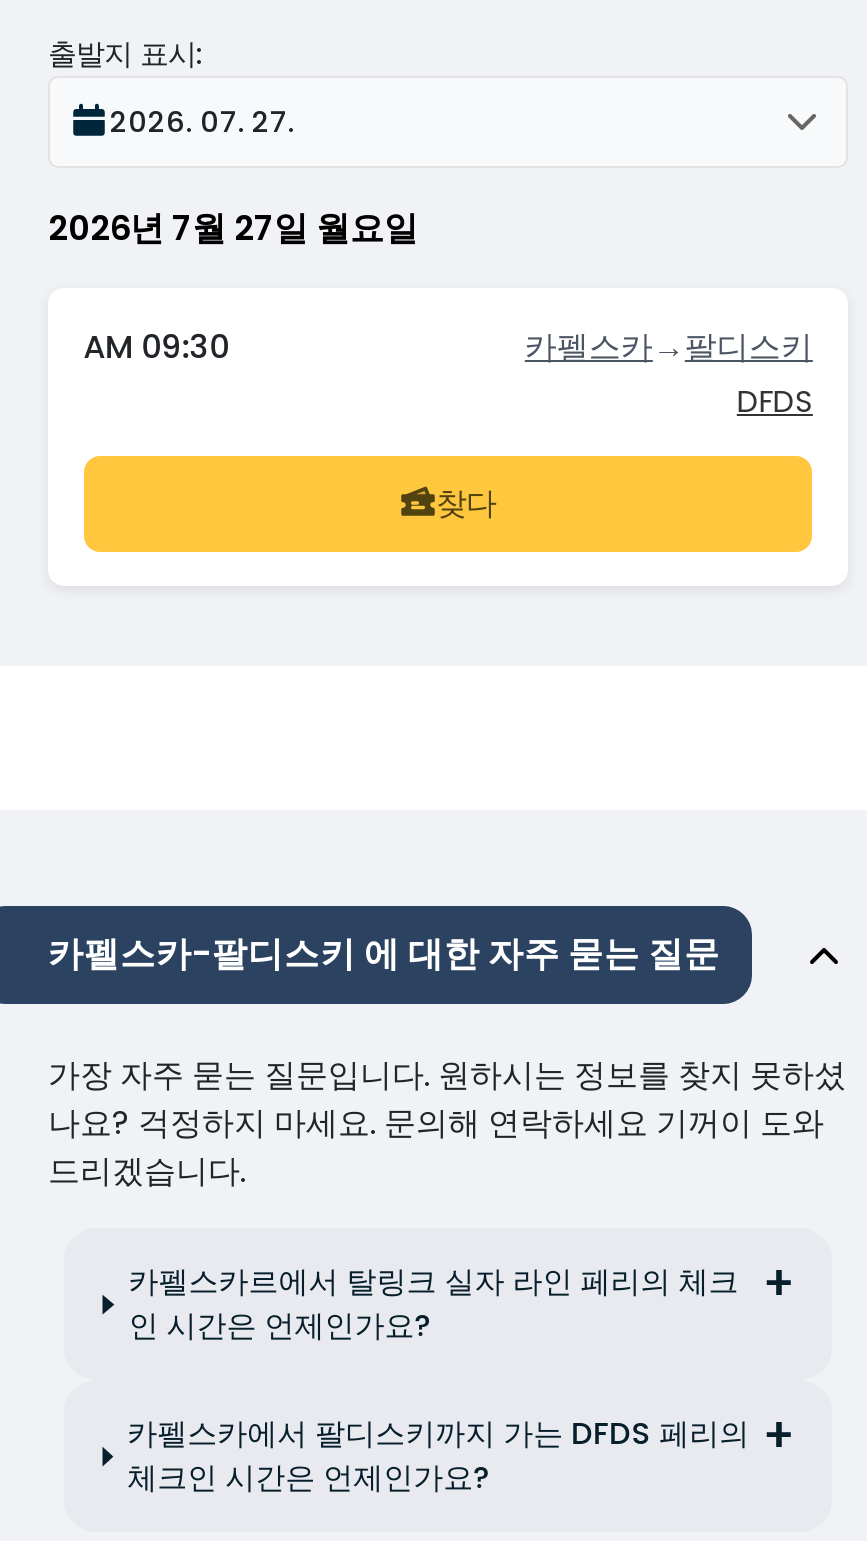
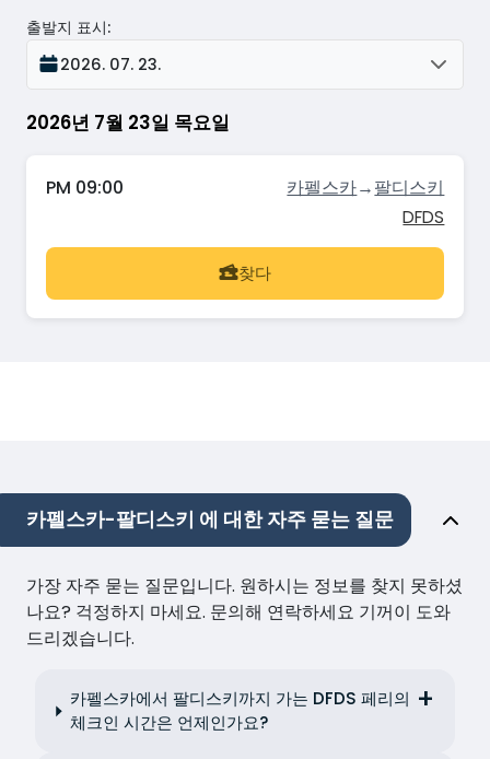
- 2026. 07. 27.
+ 2026. 07. 23.

- 2026년 7월 27일 월요일
+ 2026년 7월 23일 목요일

- AM 09:30
+ PM 09:00

- 카펠스카르에서 탈링크 실자 라인 페리의 체크
- 인 시간은 언제인가요?
